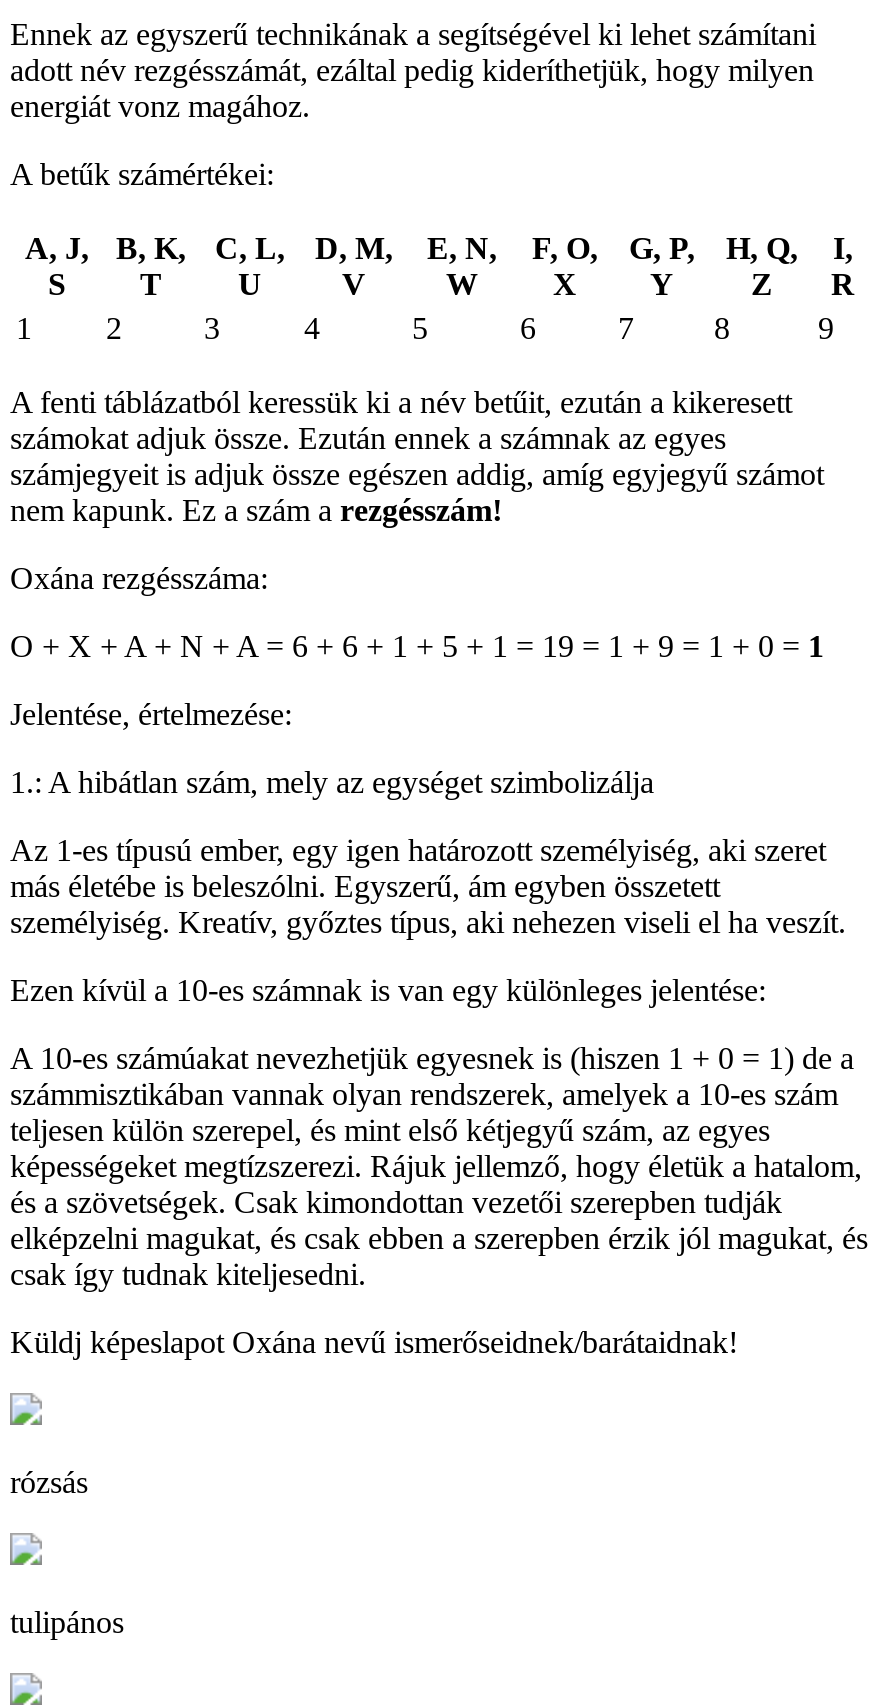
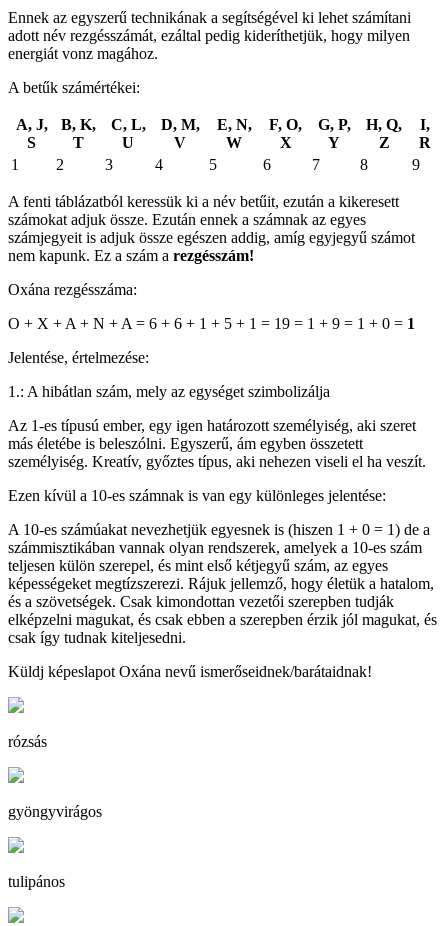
+ gyöngyvirágos
